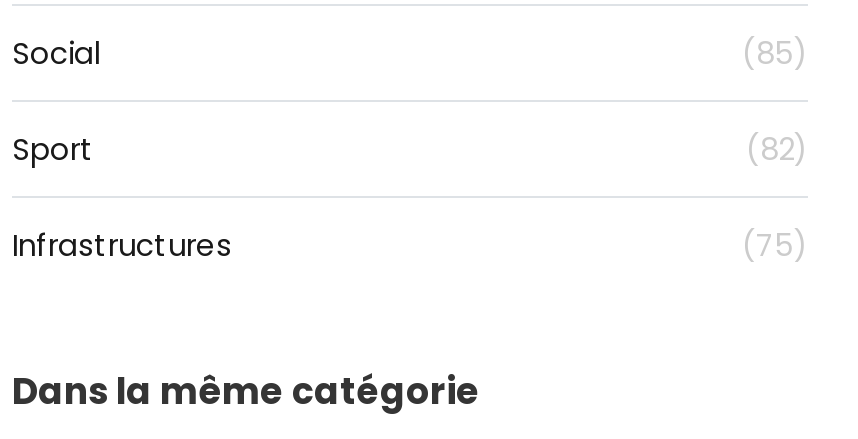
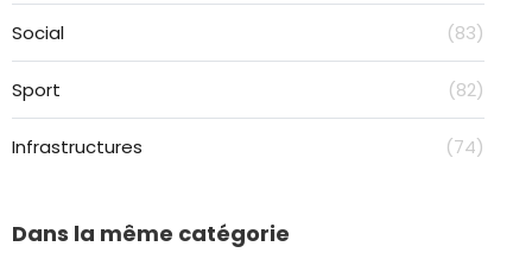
- (85)
+ (83)

- (75)
+ (74)
